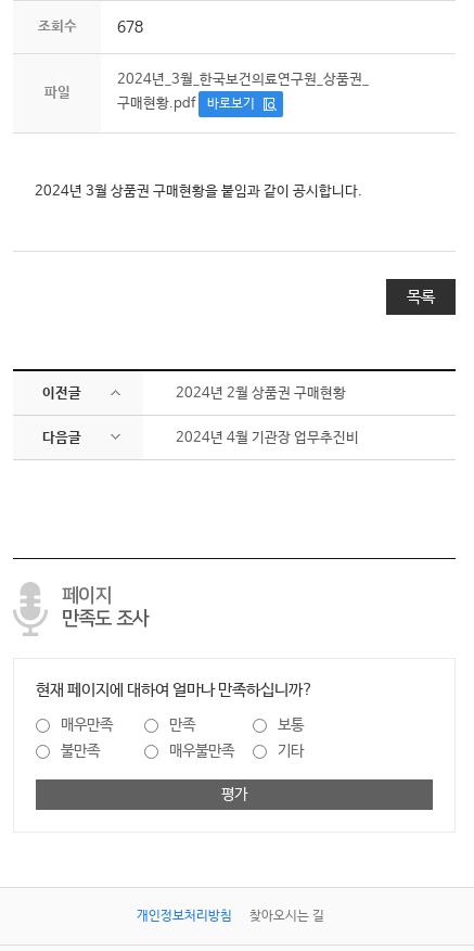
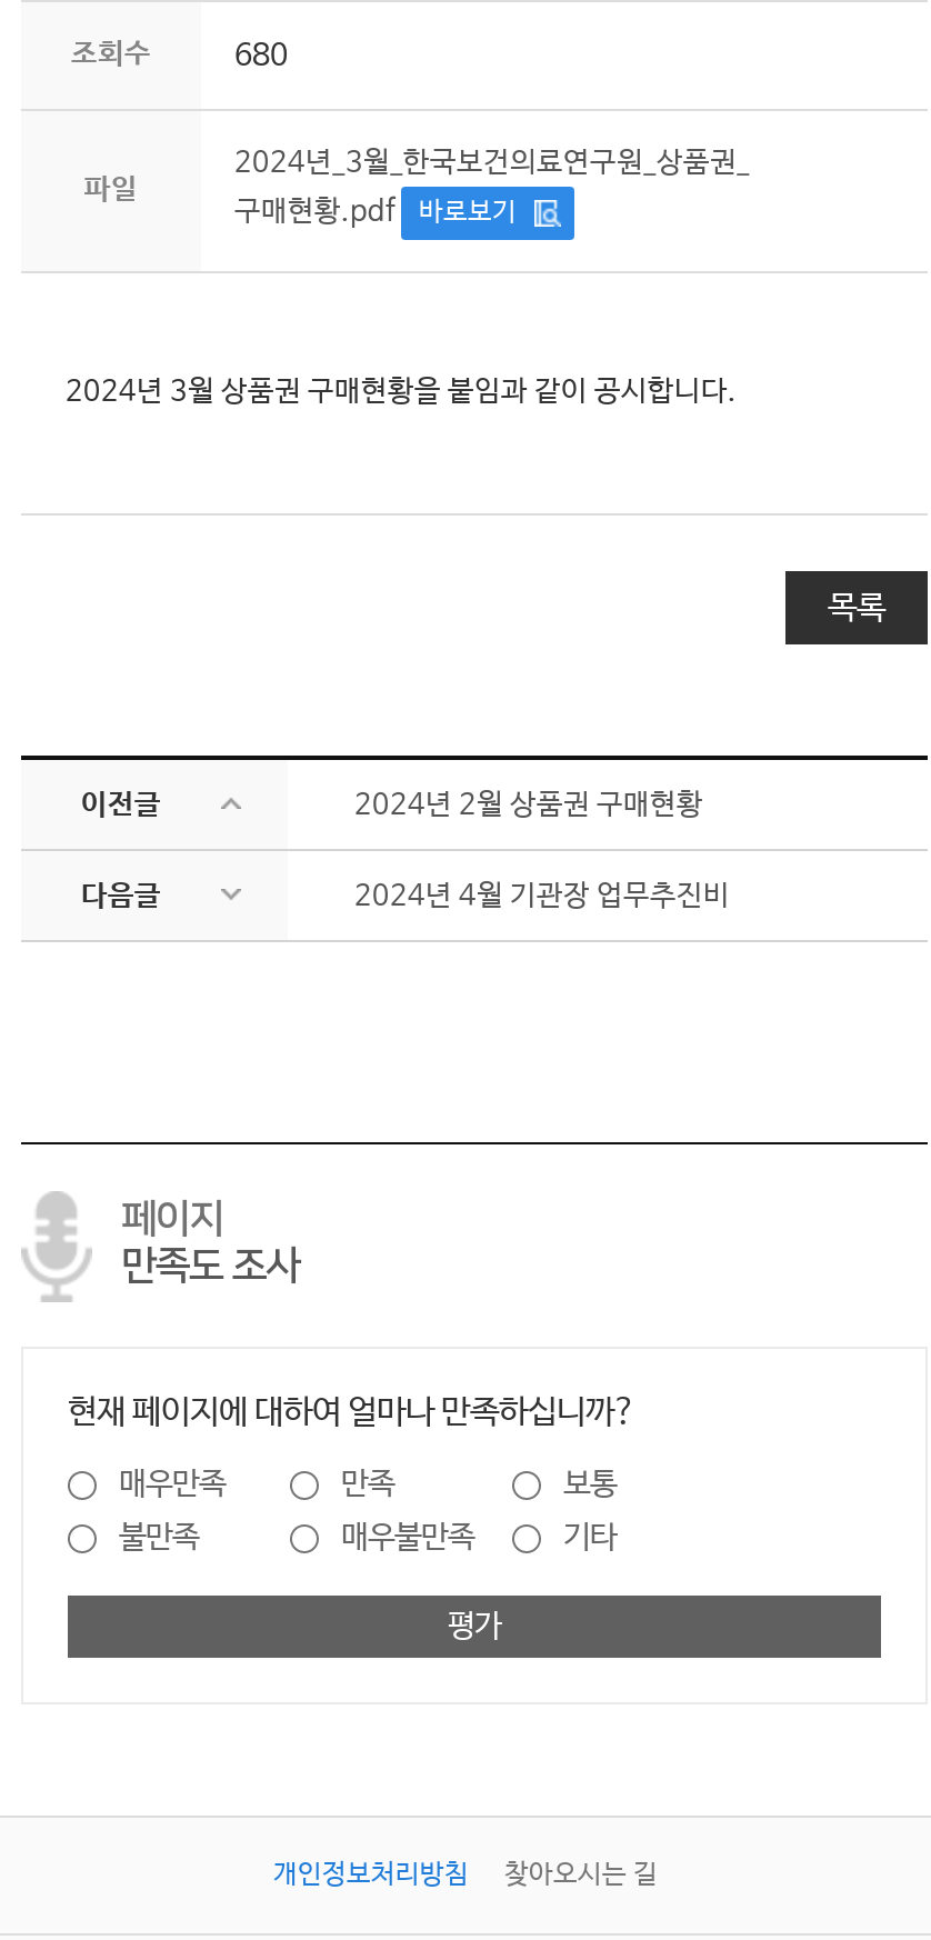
- 678
+ 680
